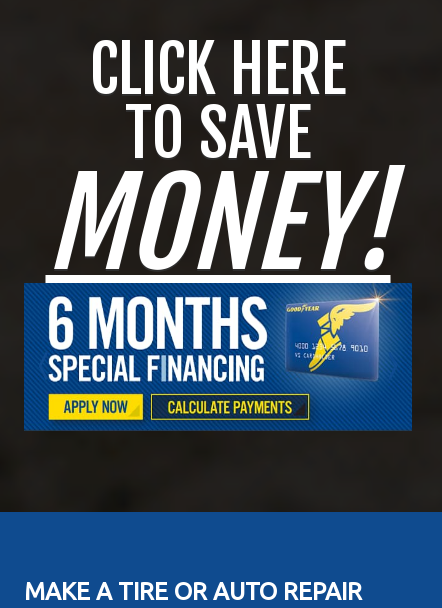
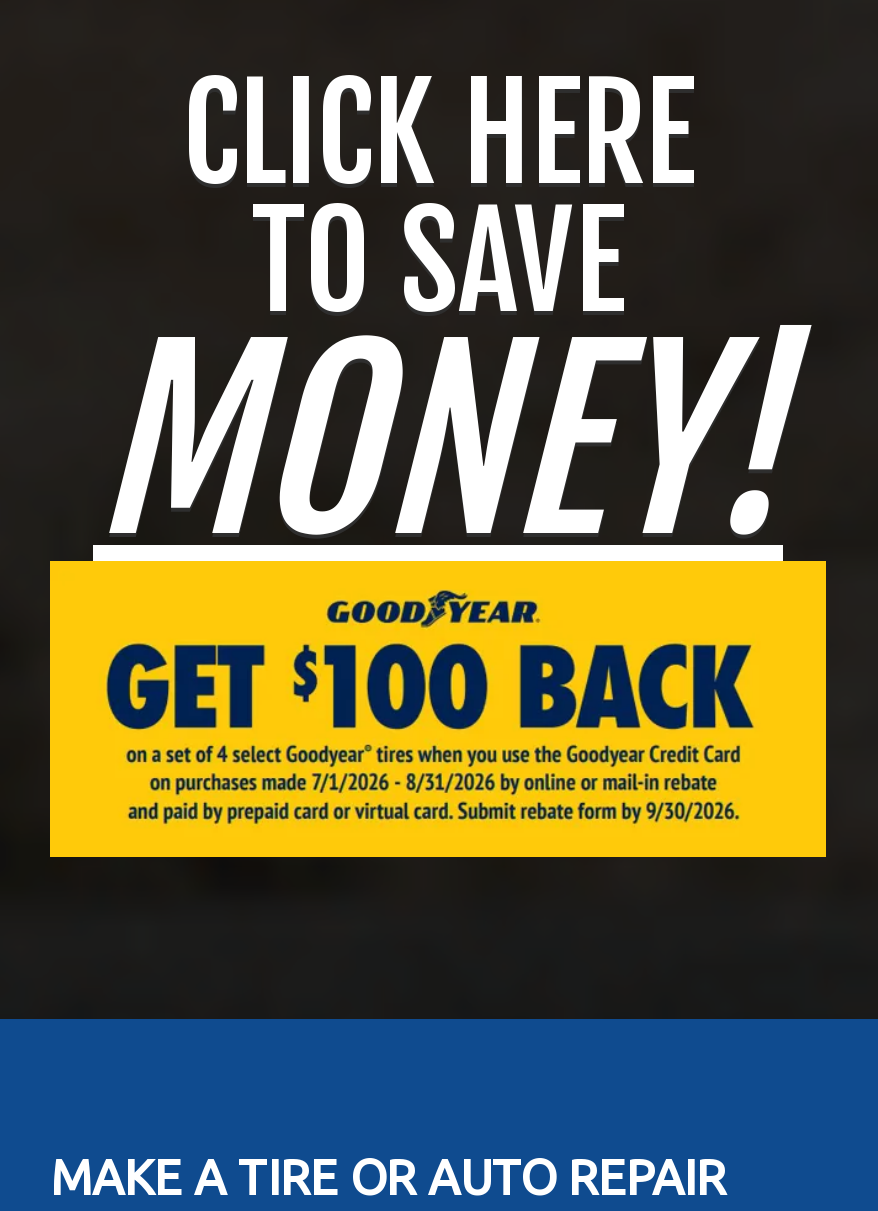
- [image]
+ [image]
